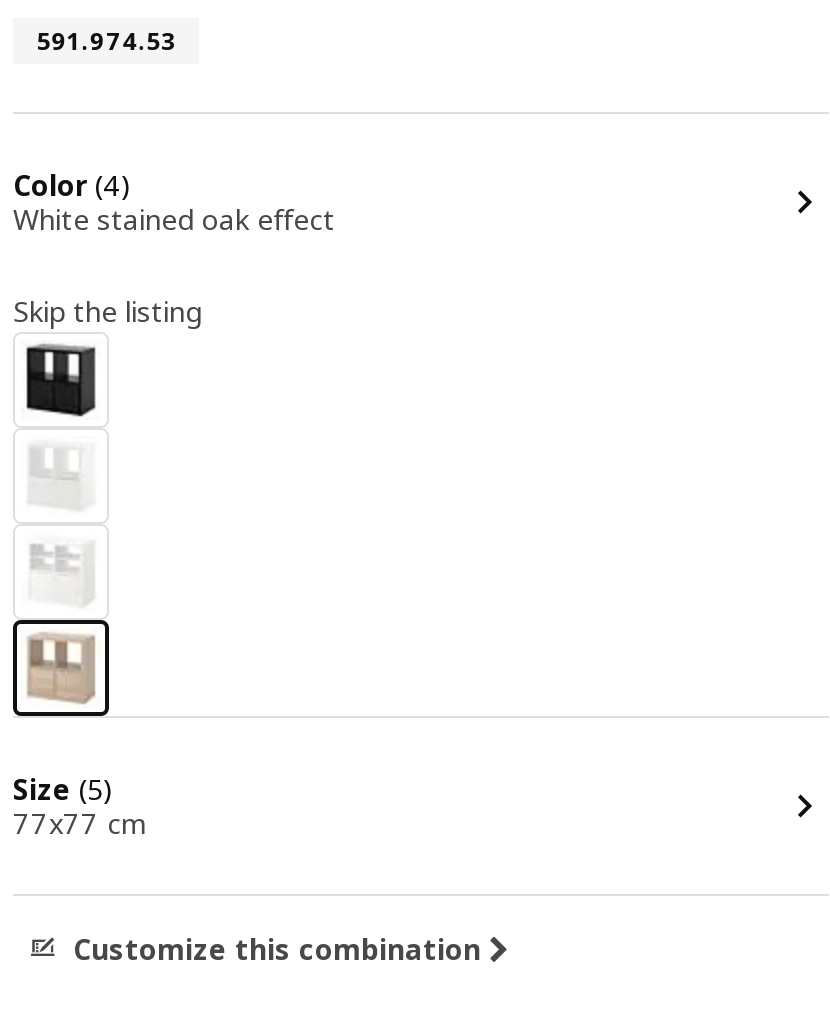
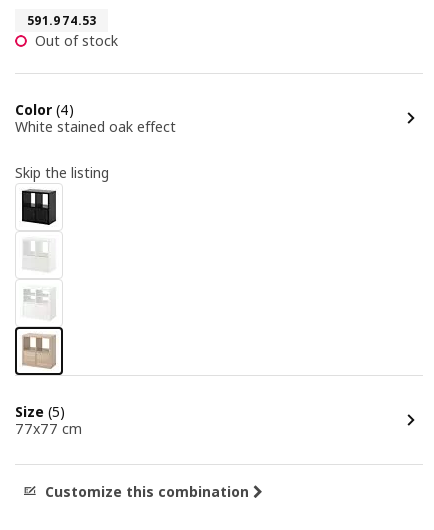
+ Out of stock
